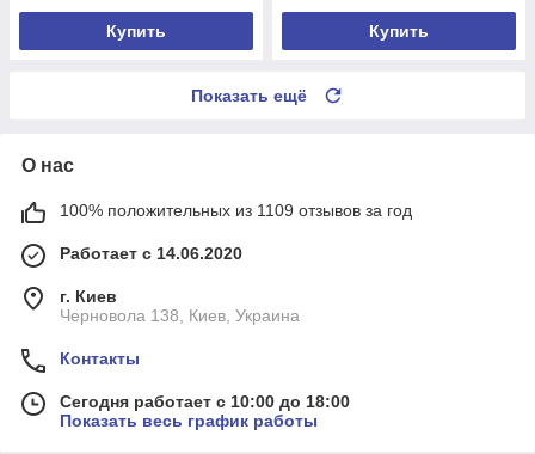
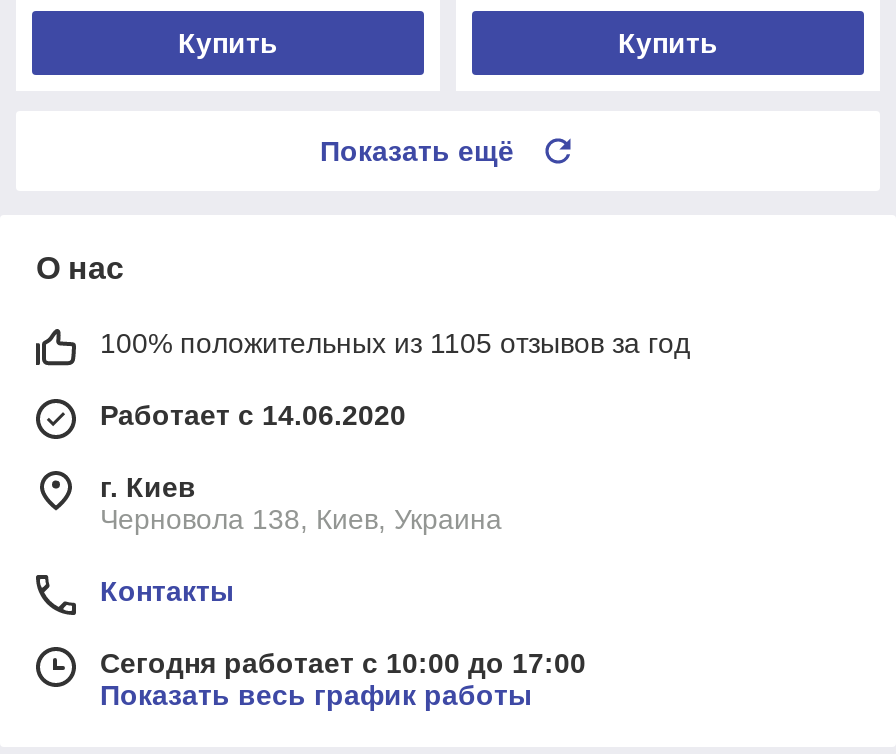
- 100% положительных из 1109 отзывов за год
+ 100% положительных из 1105 отзывов за год

- Сегодня работает с 10:00 до 18:00
+ Сегодня работает с 10:00 до 17:00
